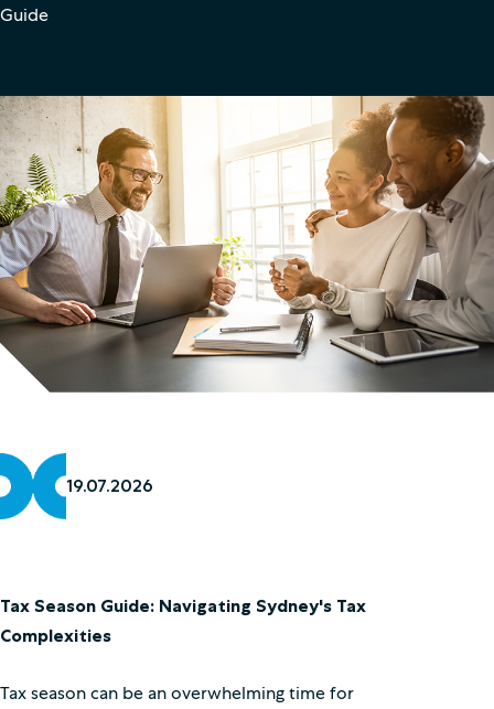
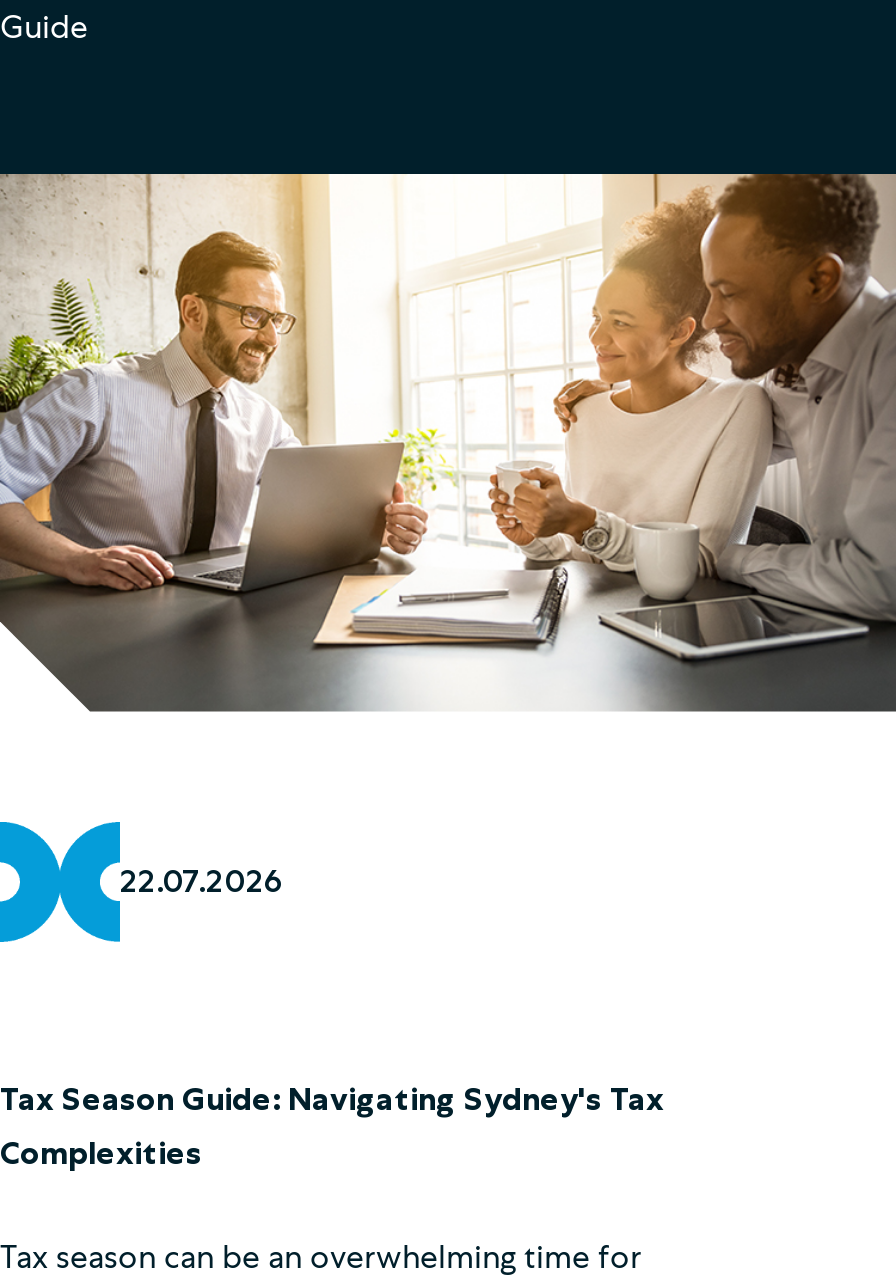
- 19.07.2026
+ 22.07.2026
